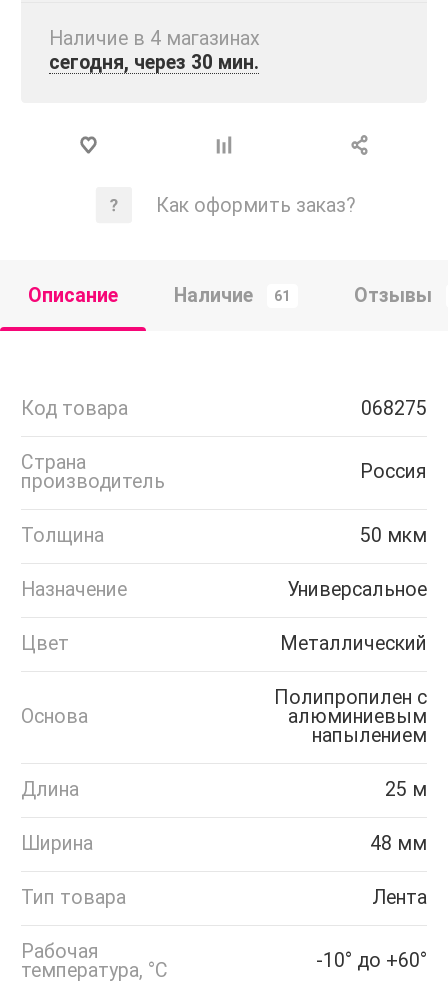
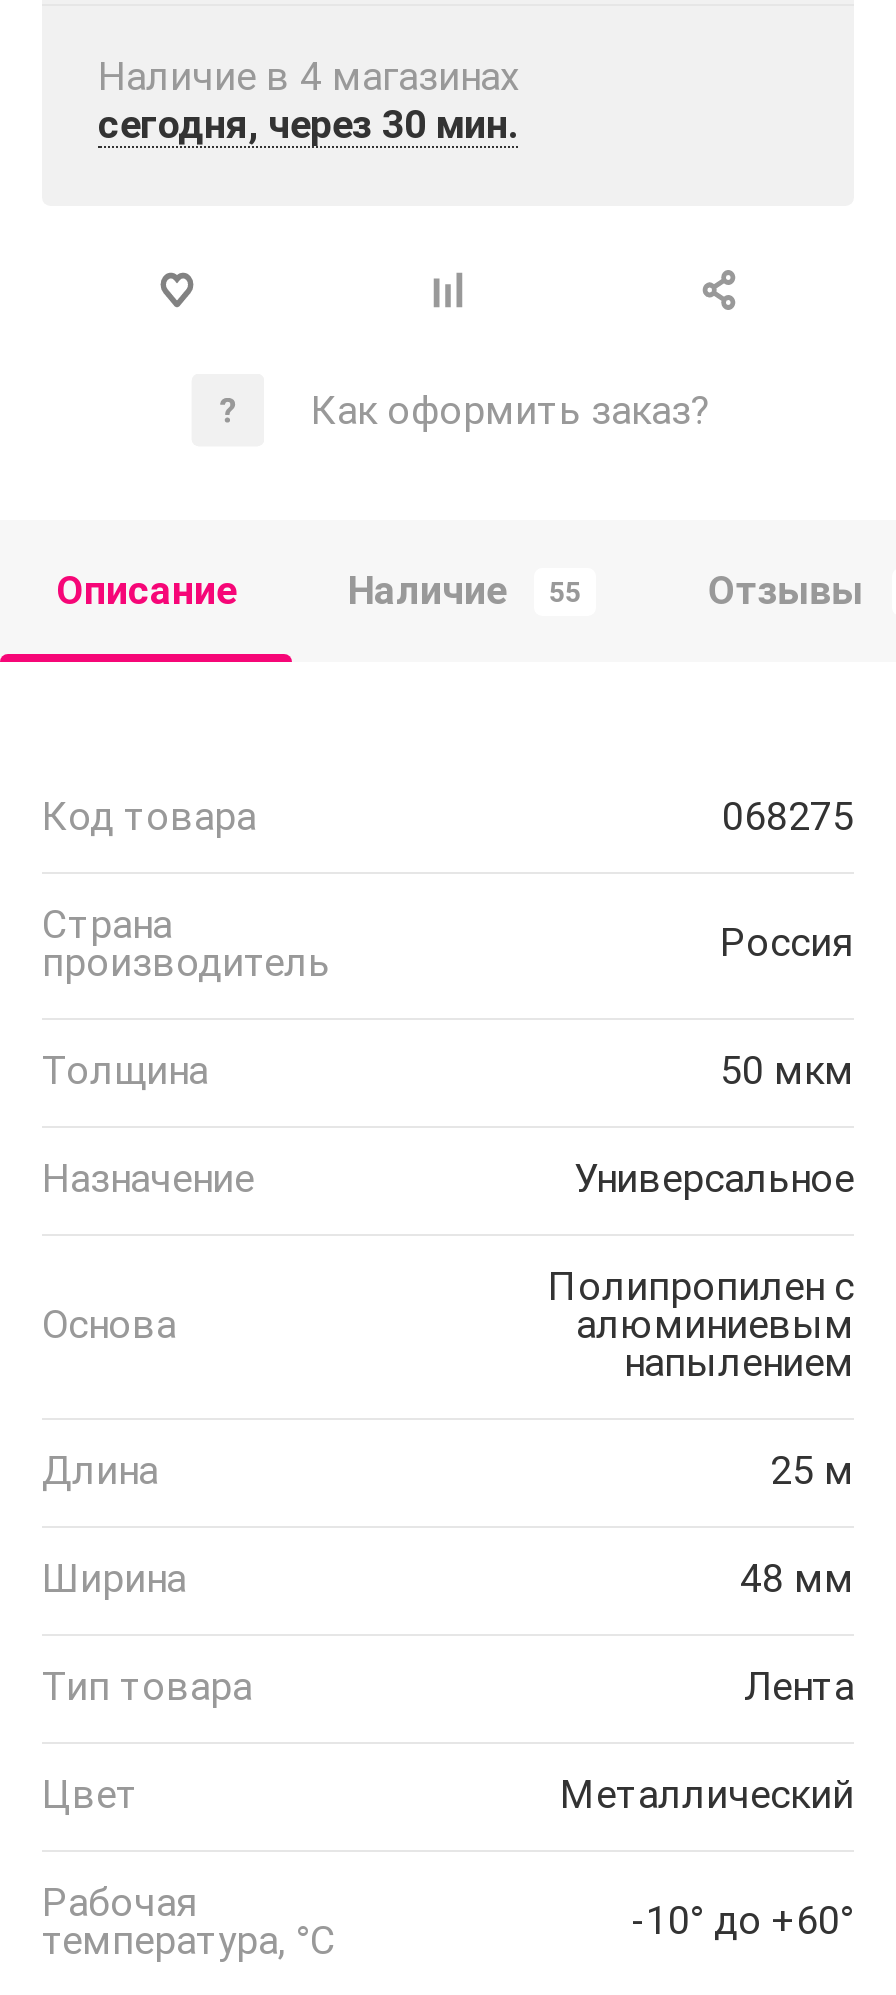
- Наличие 61
+ Наличие 55

moved down: Цвет | Металлический

moved up: Основа | Полипропилен с | алюминиевым | ... | Тип товара | Лента
